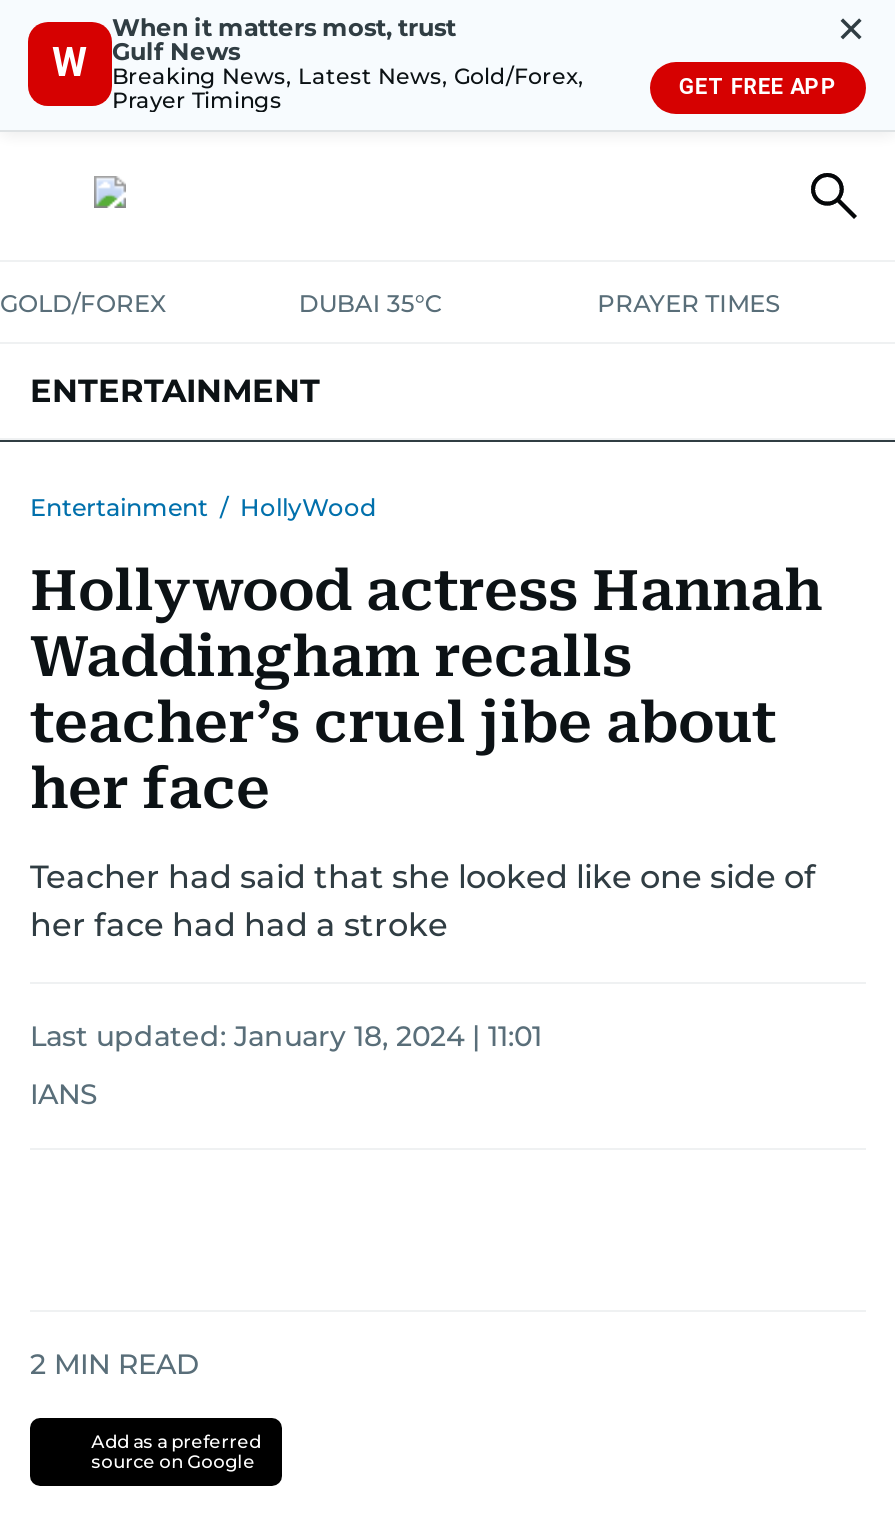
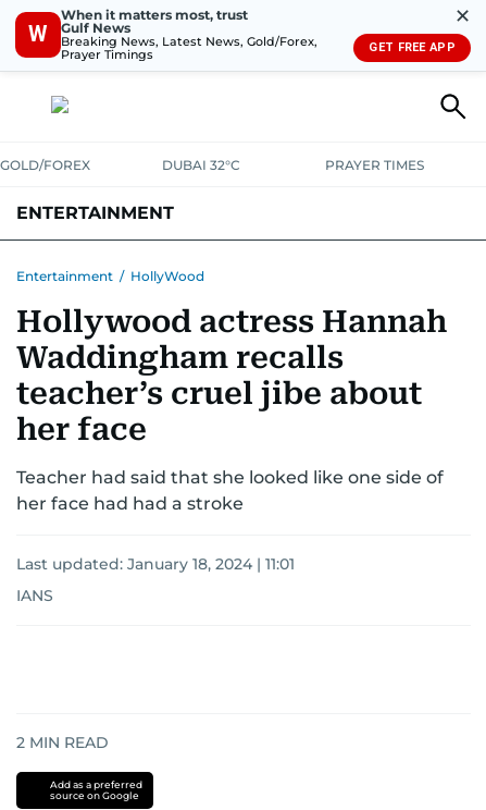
- DUBAI 35°C
+ DUBAI 32°C
